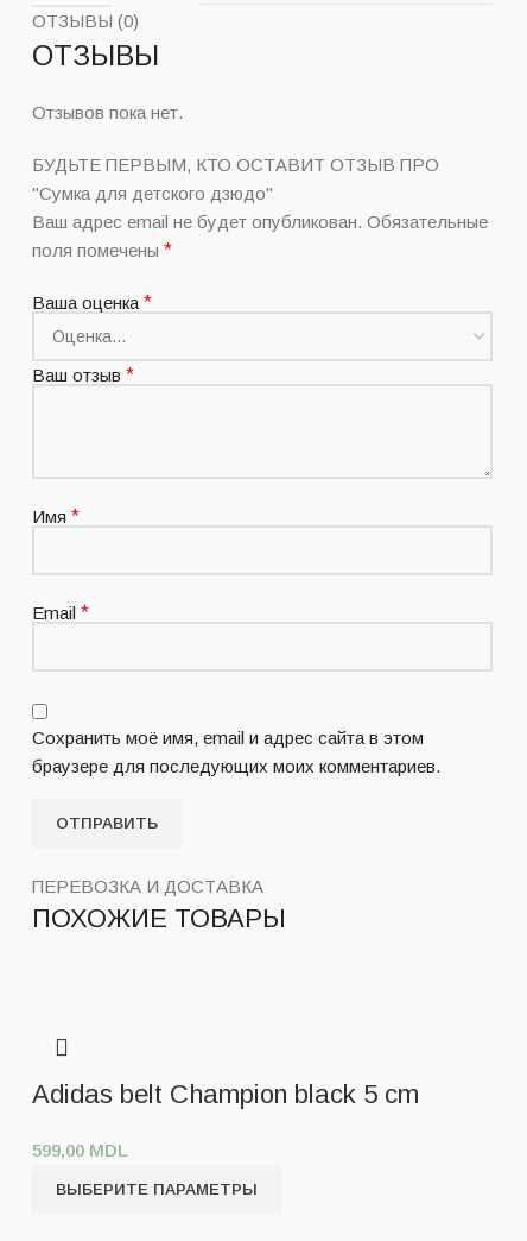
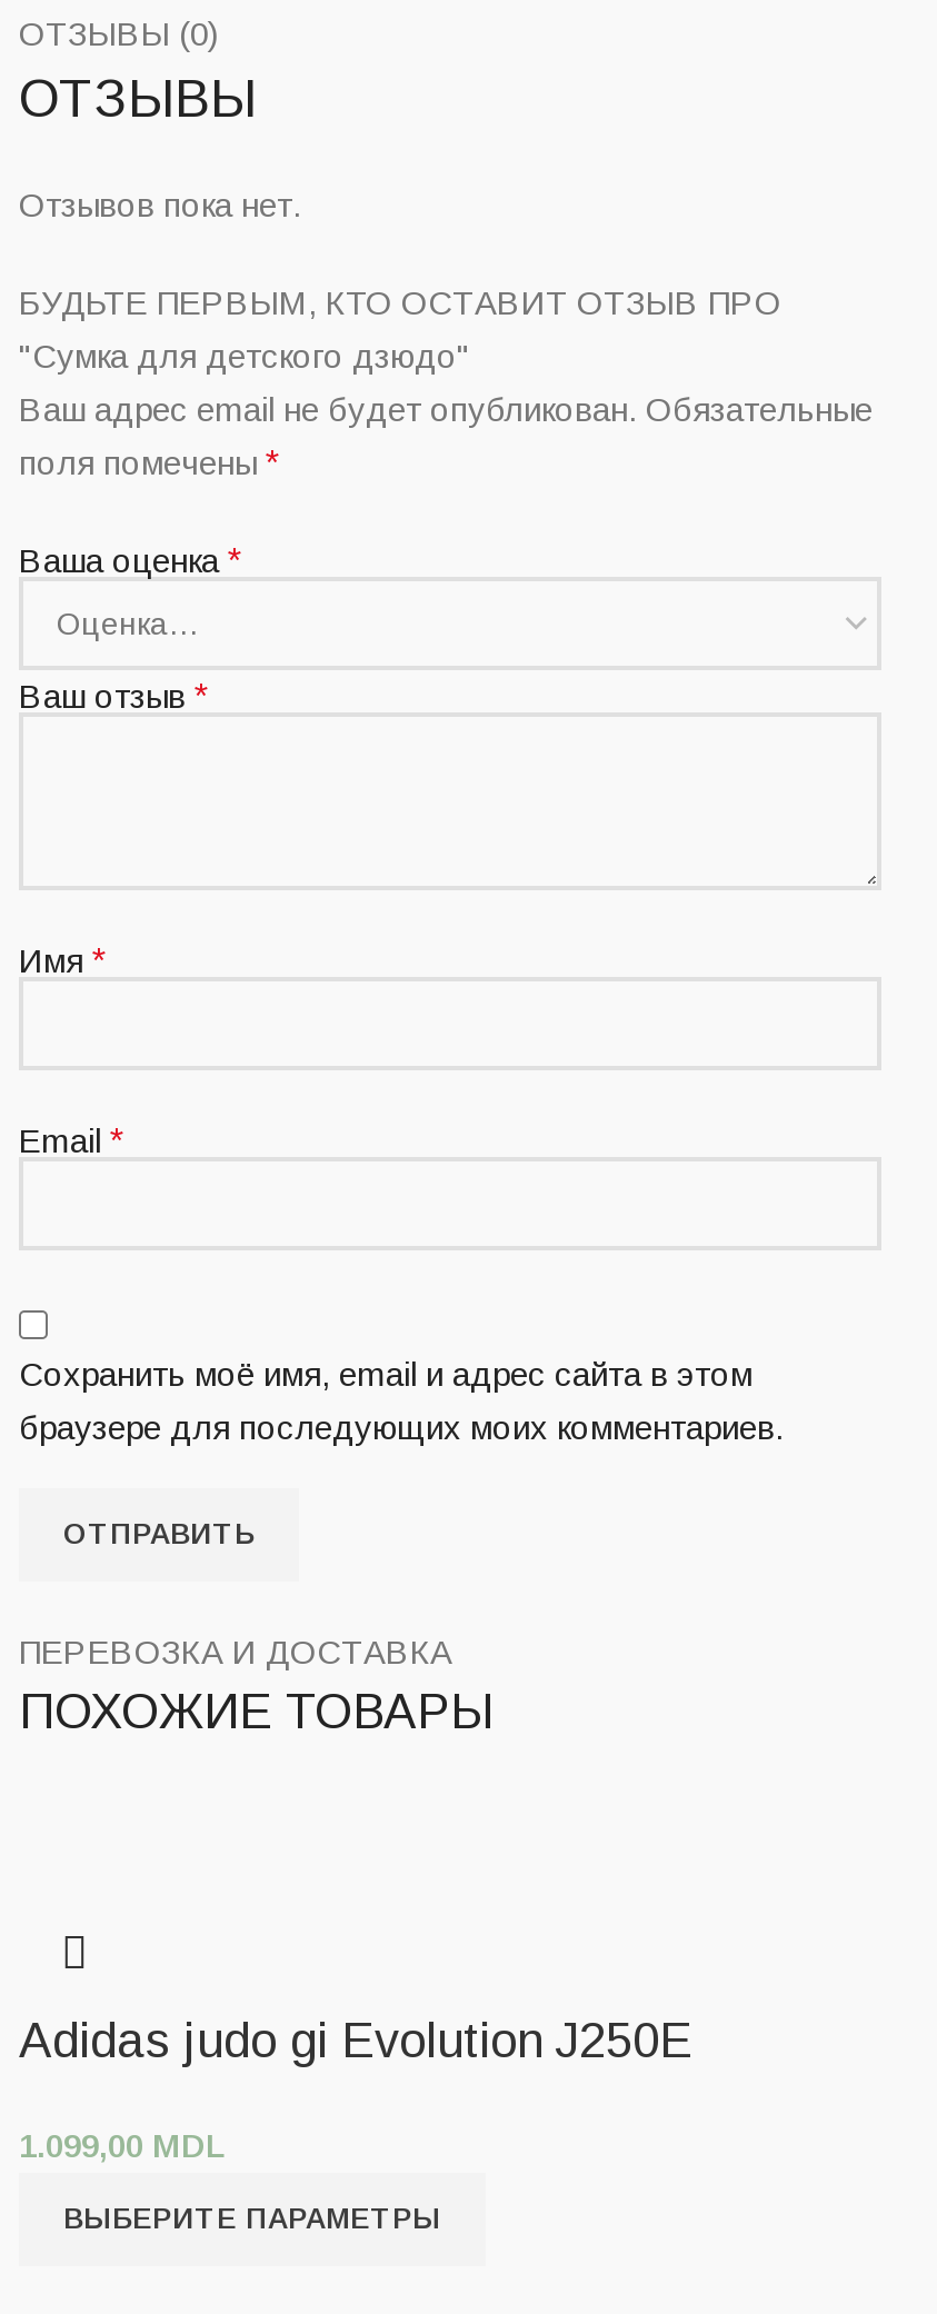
- Adidas belt Champion black 5 cm
+ Adidas judo gi Evolution J250E

- 599,00 MDL
+ 1.099,00 MDL
